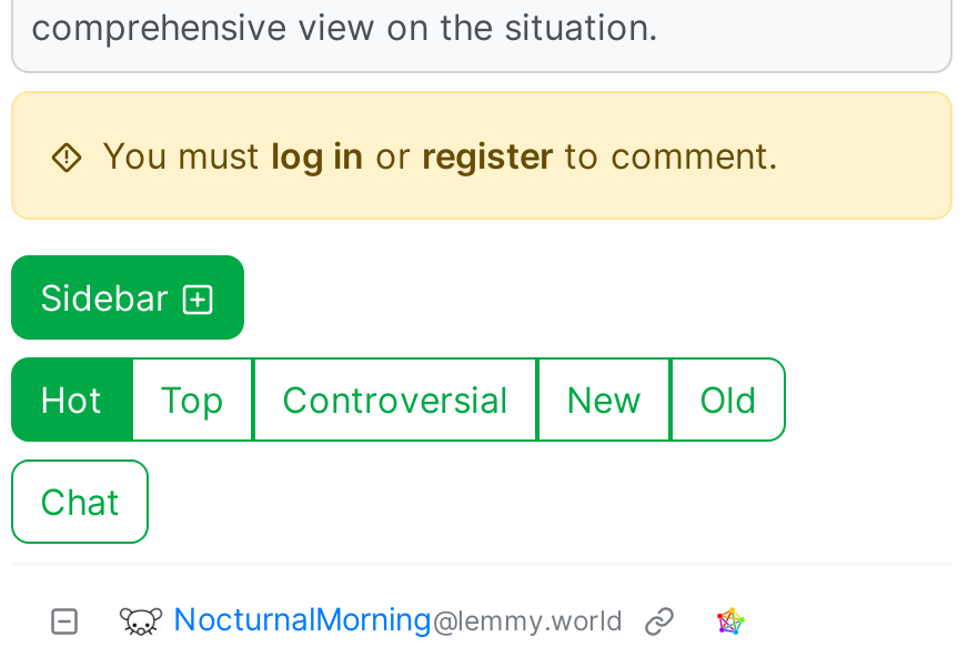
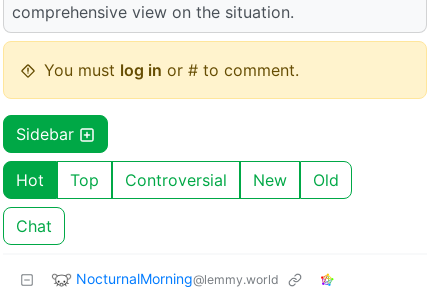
- You must log in or register to comment.
+ You must log in or # to comment.
